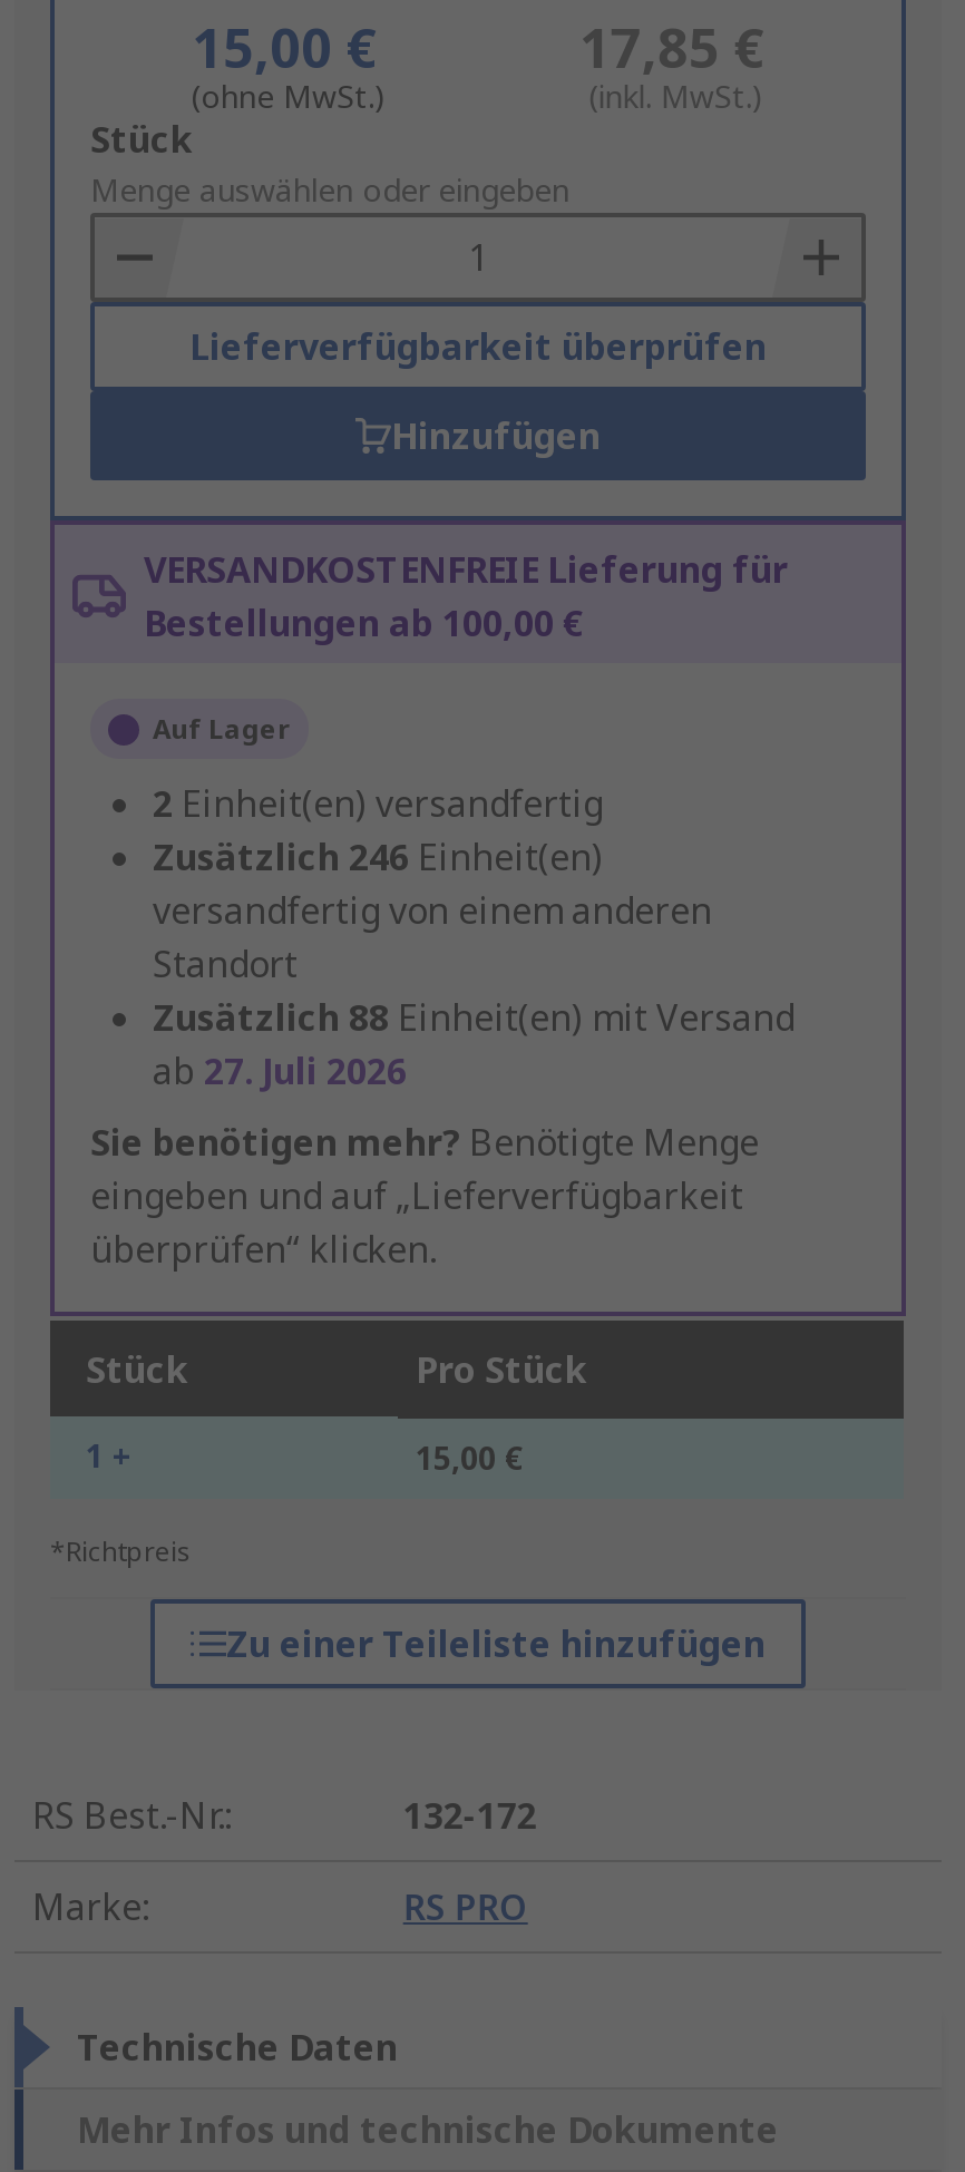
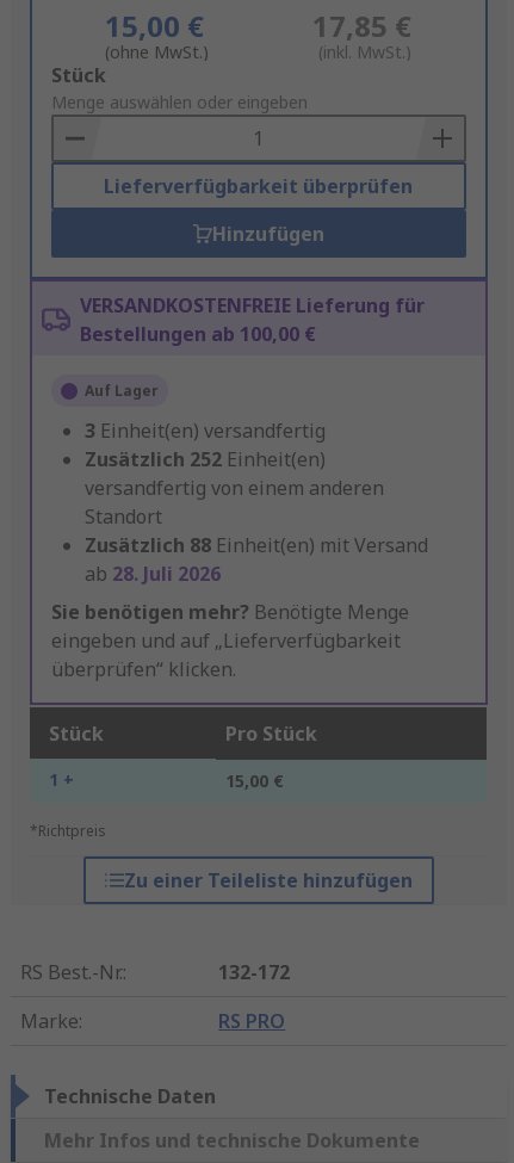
- 2 Einheit(en) versandfertig
+ 3 Einheit(en) versandfertig

- Zusätzlich 246 Einheit(en)
+ Zusätzlich 252 Einheit(en)

- ab 27. Juli 2026
+ ab 28. Juli 2026
